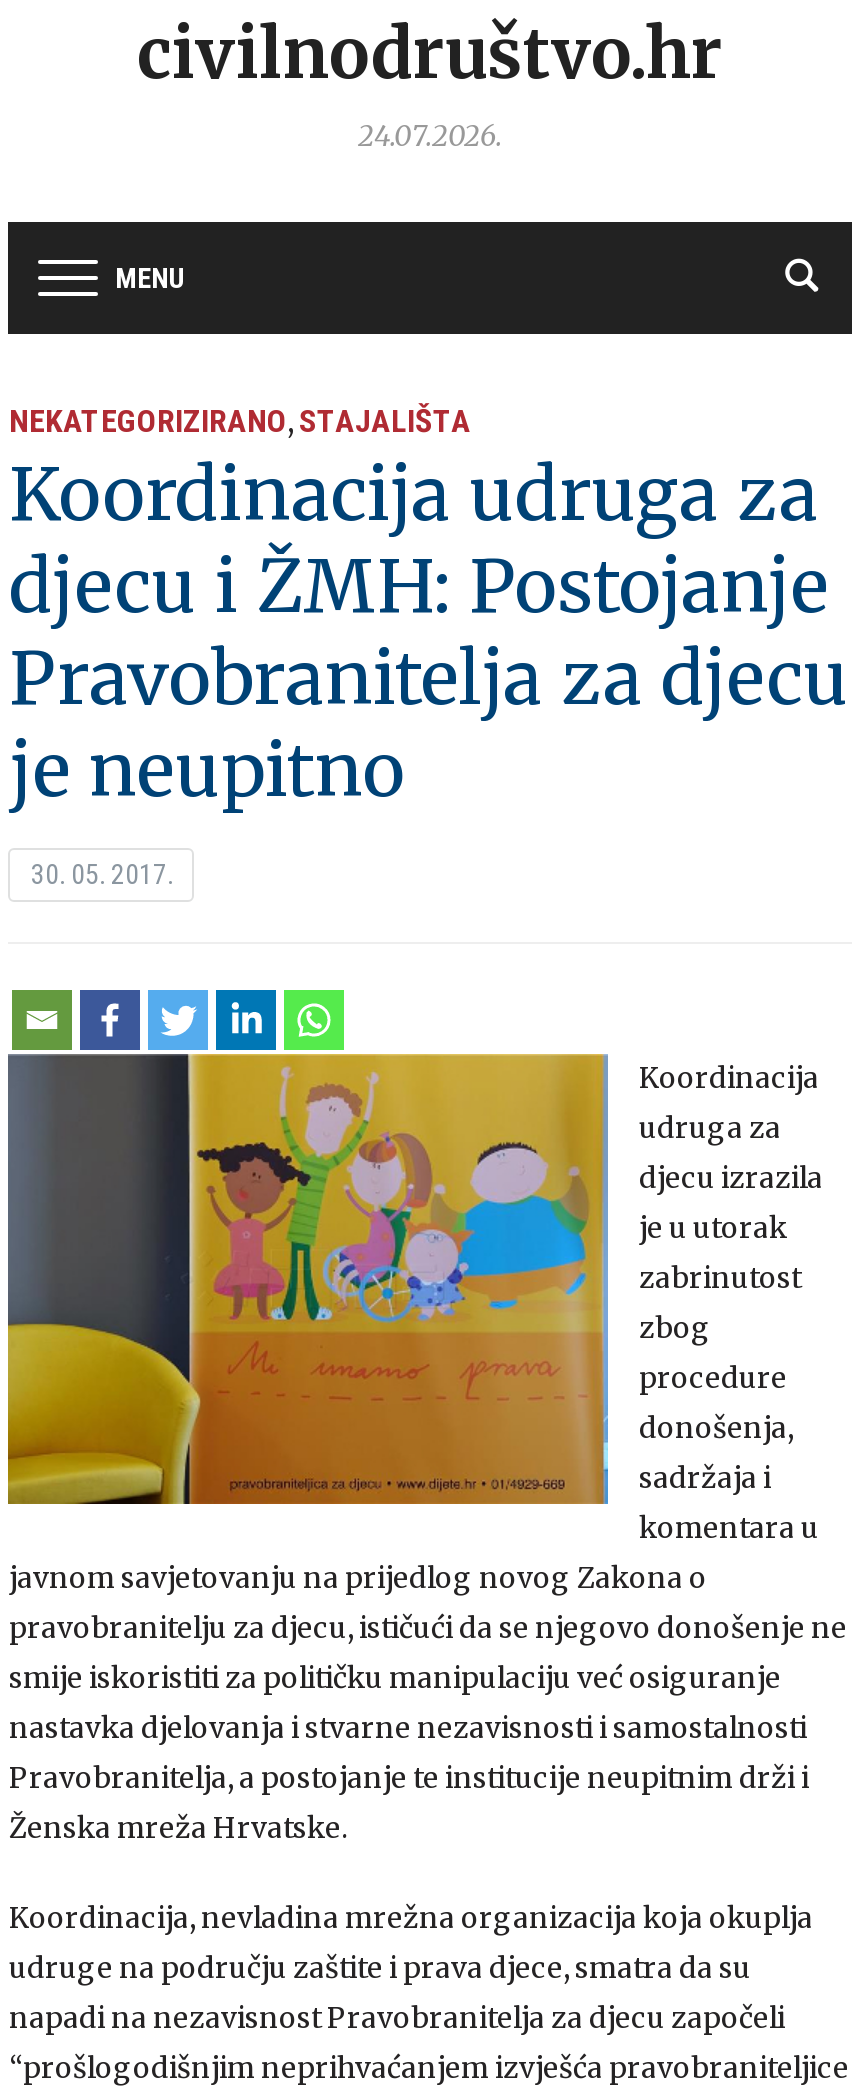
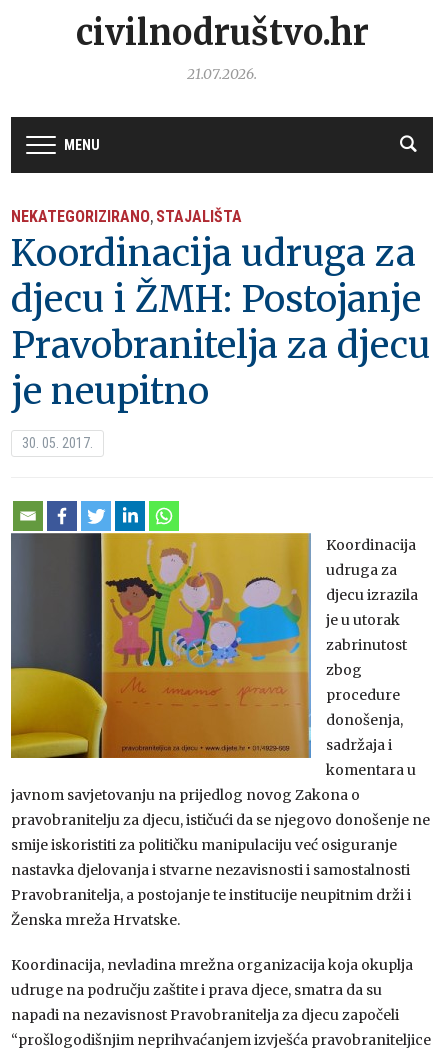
- 24.07.2026.
+ 21.07.2026.
